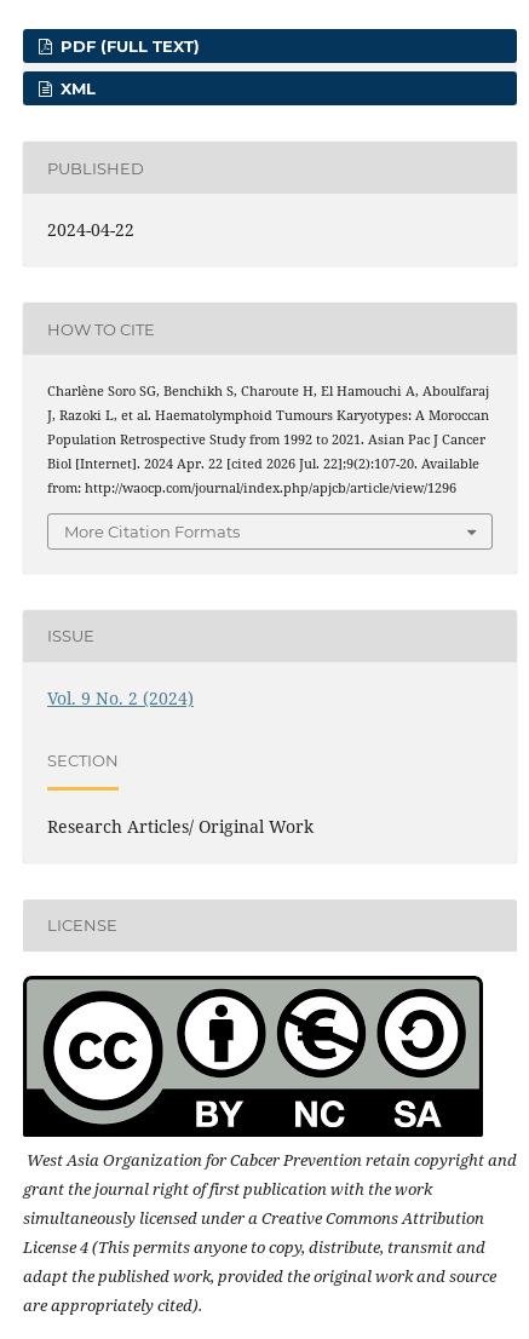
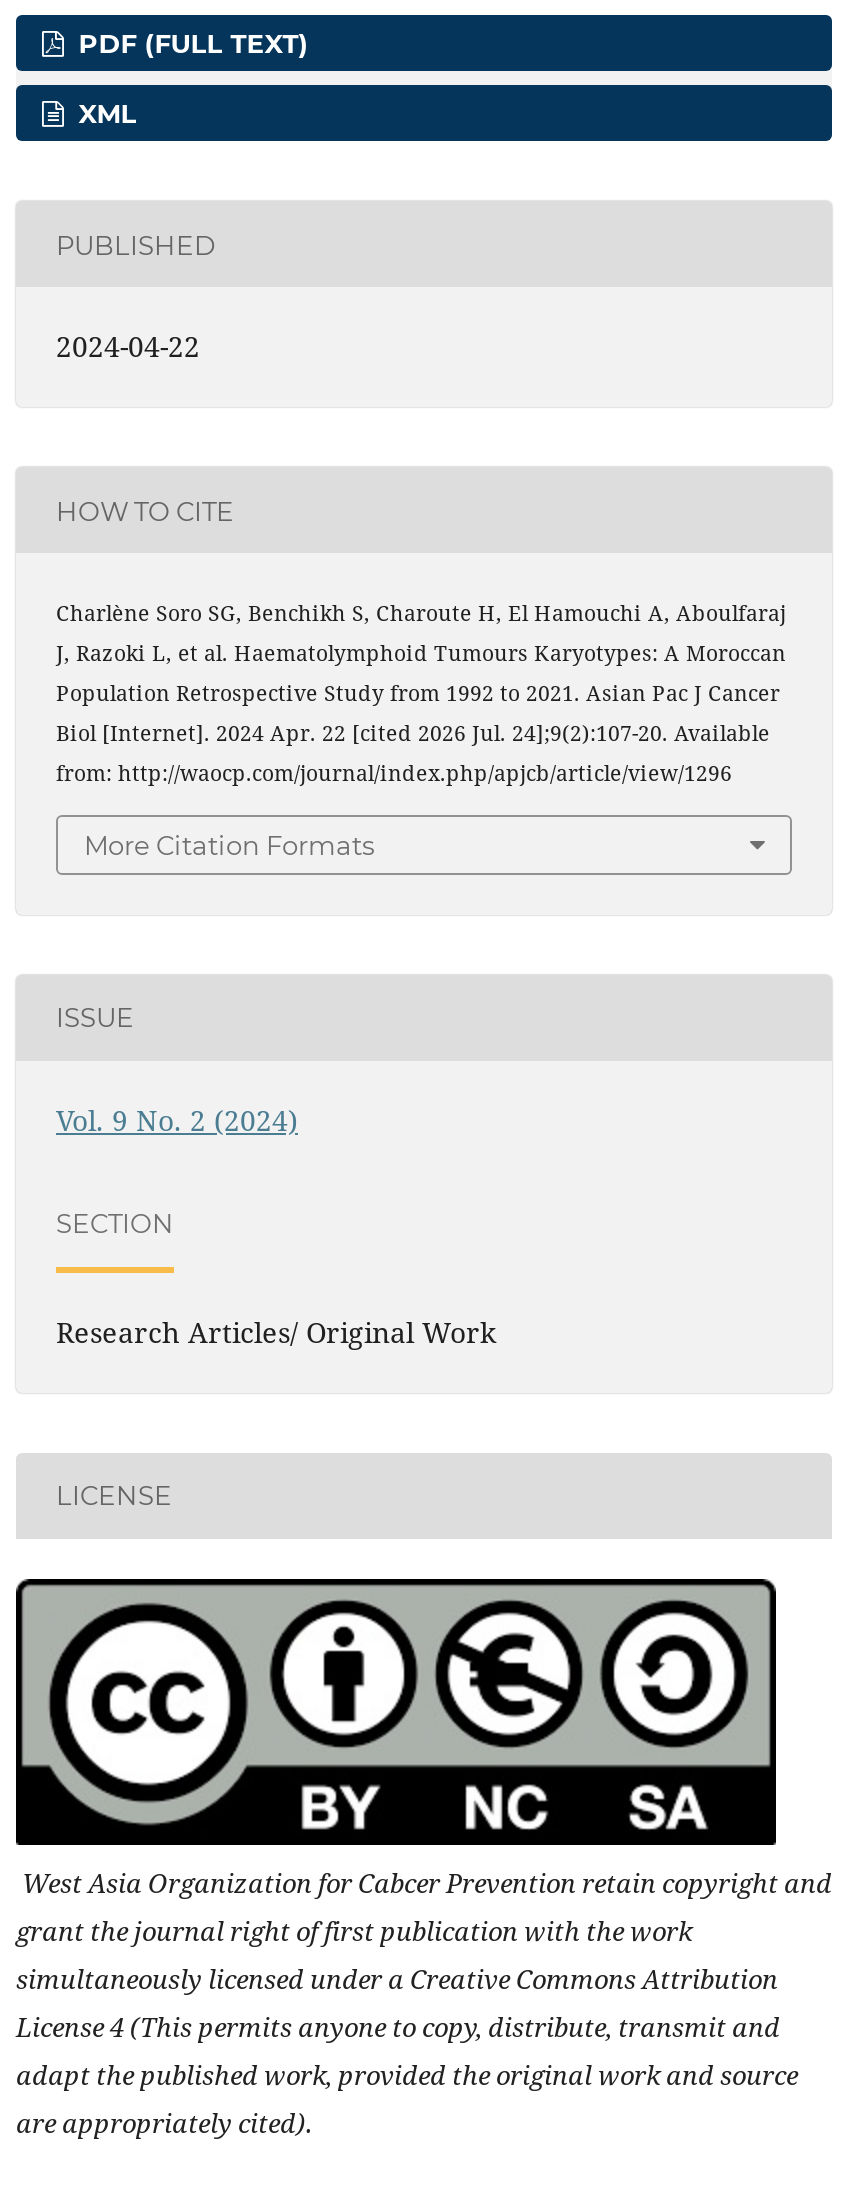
- Biol [Internet]. 2024 Apr. 22 [cited 2026 Jul. 22];9(2):107-20. Available
+ Biol [Internet]. 2024 Apr. 22 [cited 2026 Jul. 24];9(2):107-20. Available
